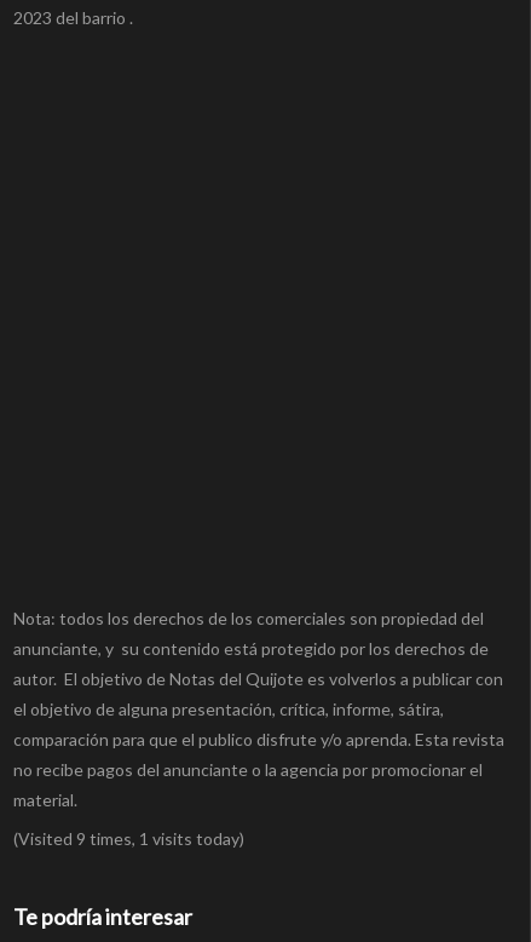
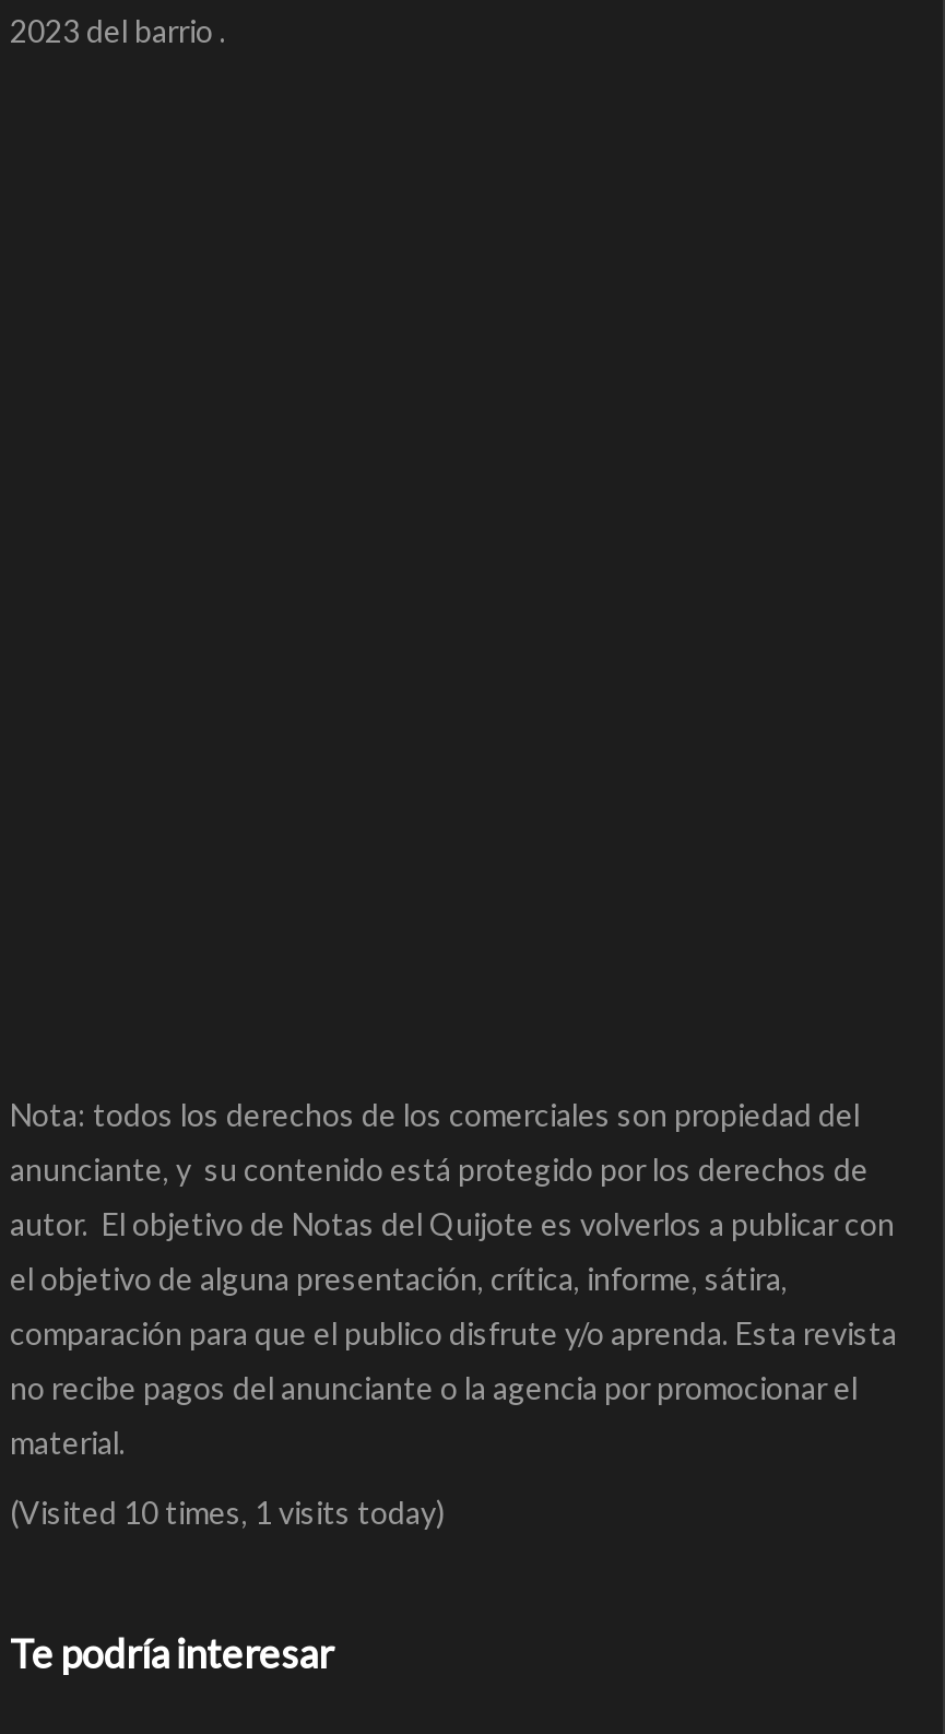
- (Visited 9 times, 1 visits today)
+ (Visited 10 times, 1 visits today)
